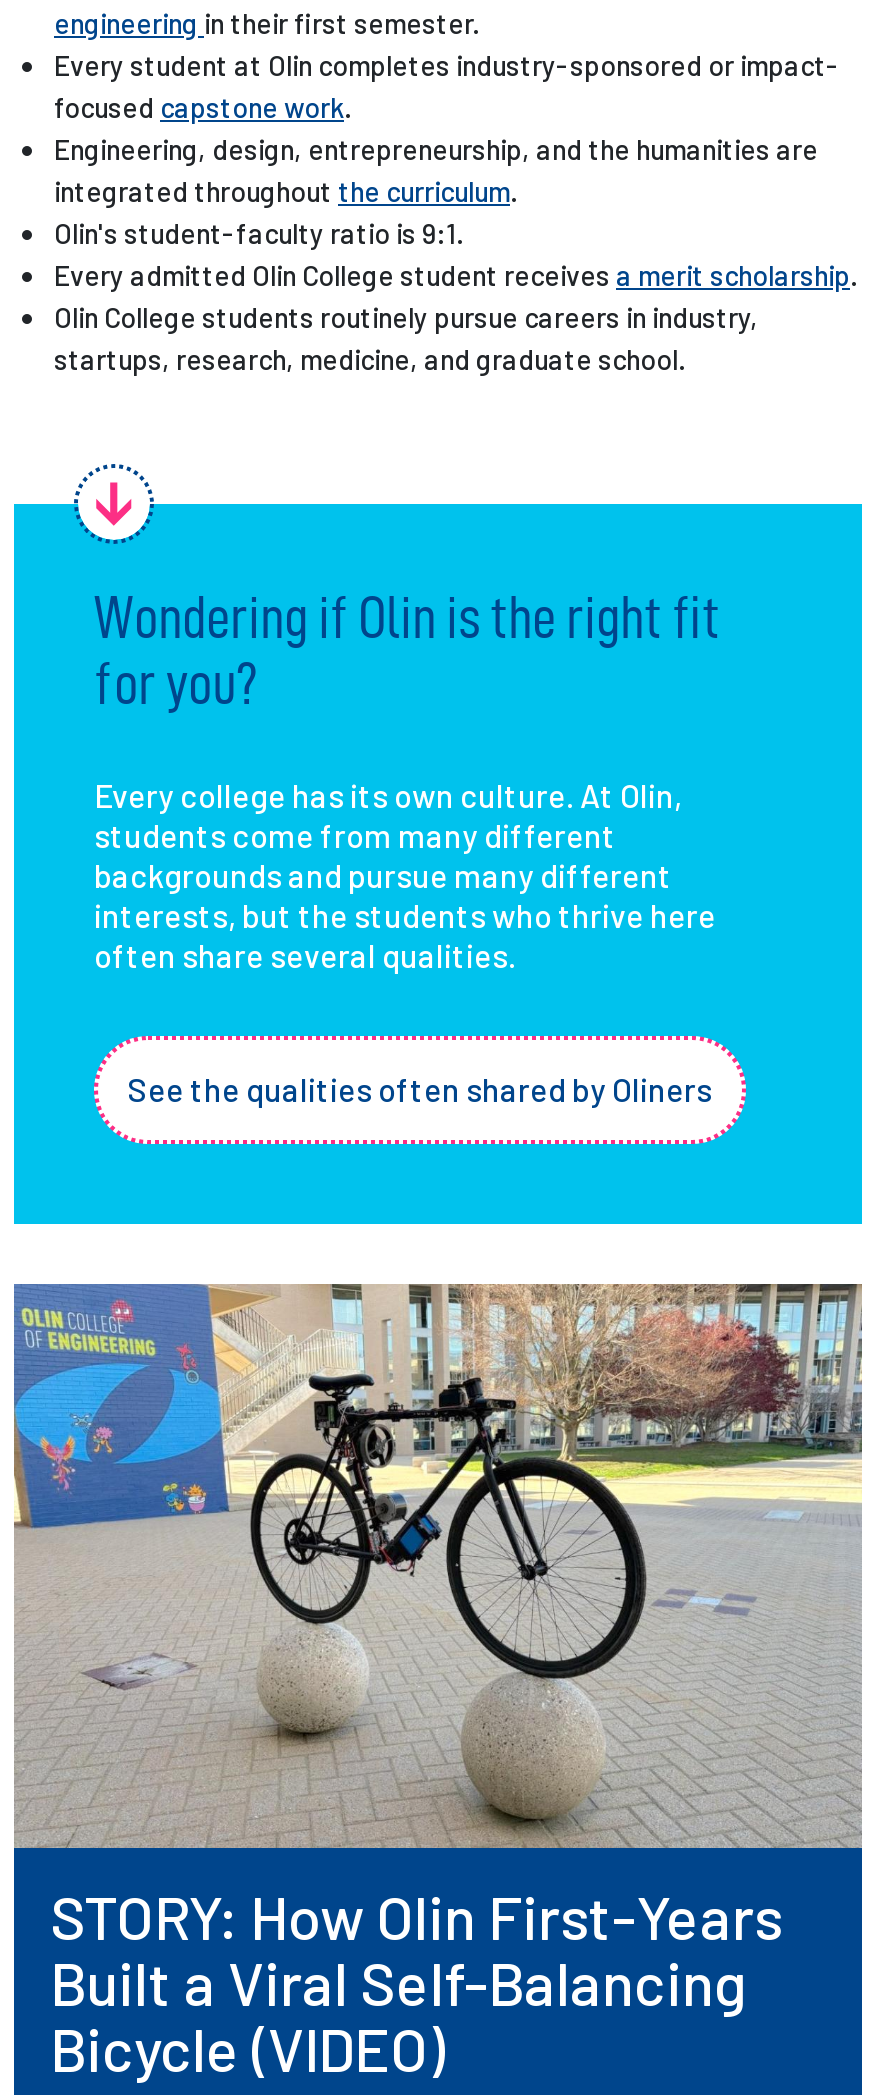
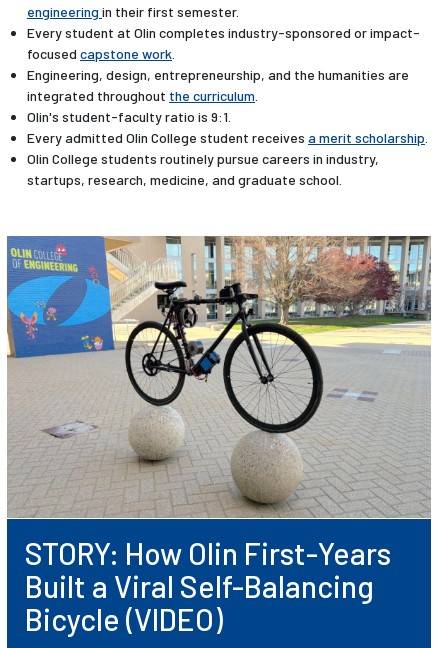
- [image]
- Wondering if Olin is the right fit
- for you?
- Every college has its own culture. At Olin,
- students come from many different
- backgrounds and pursue many different
- interests, but the students who thrive here
- often share several qualities.

- See the qualities often shared by Oliners
